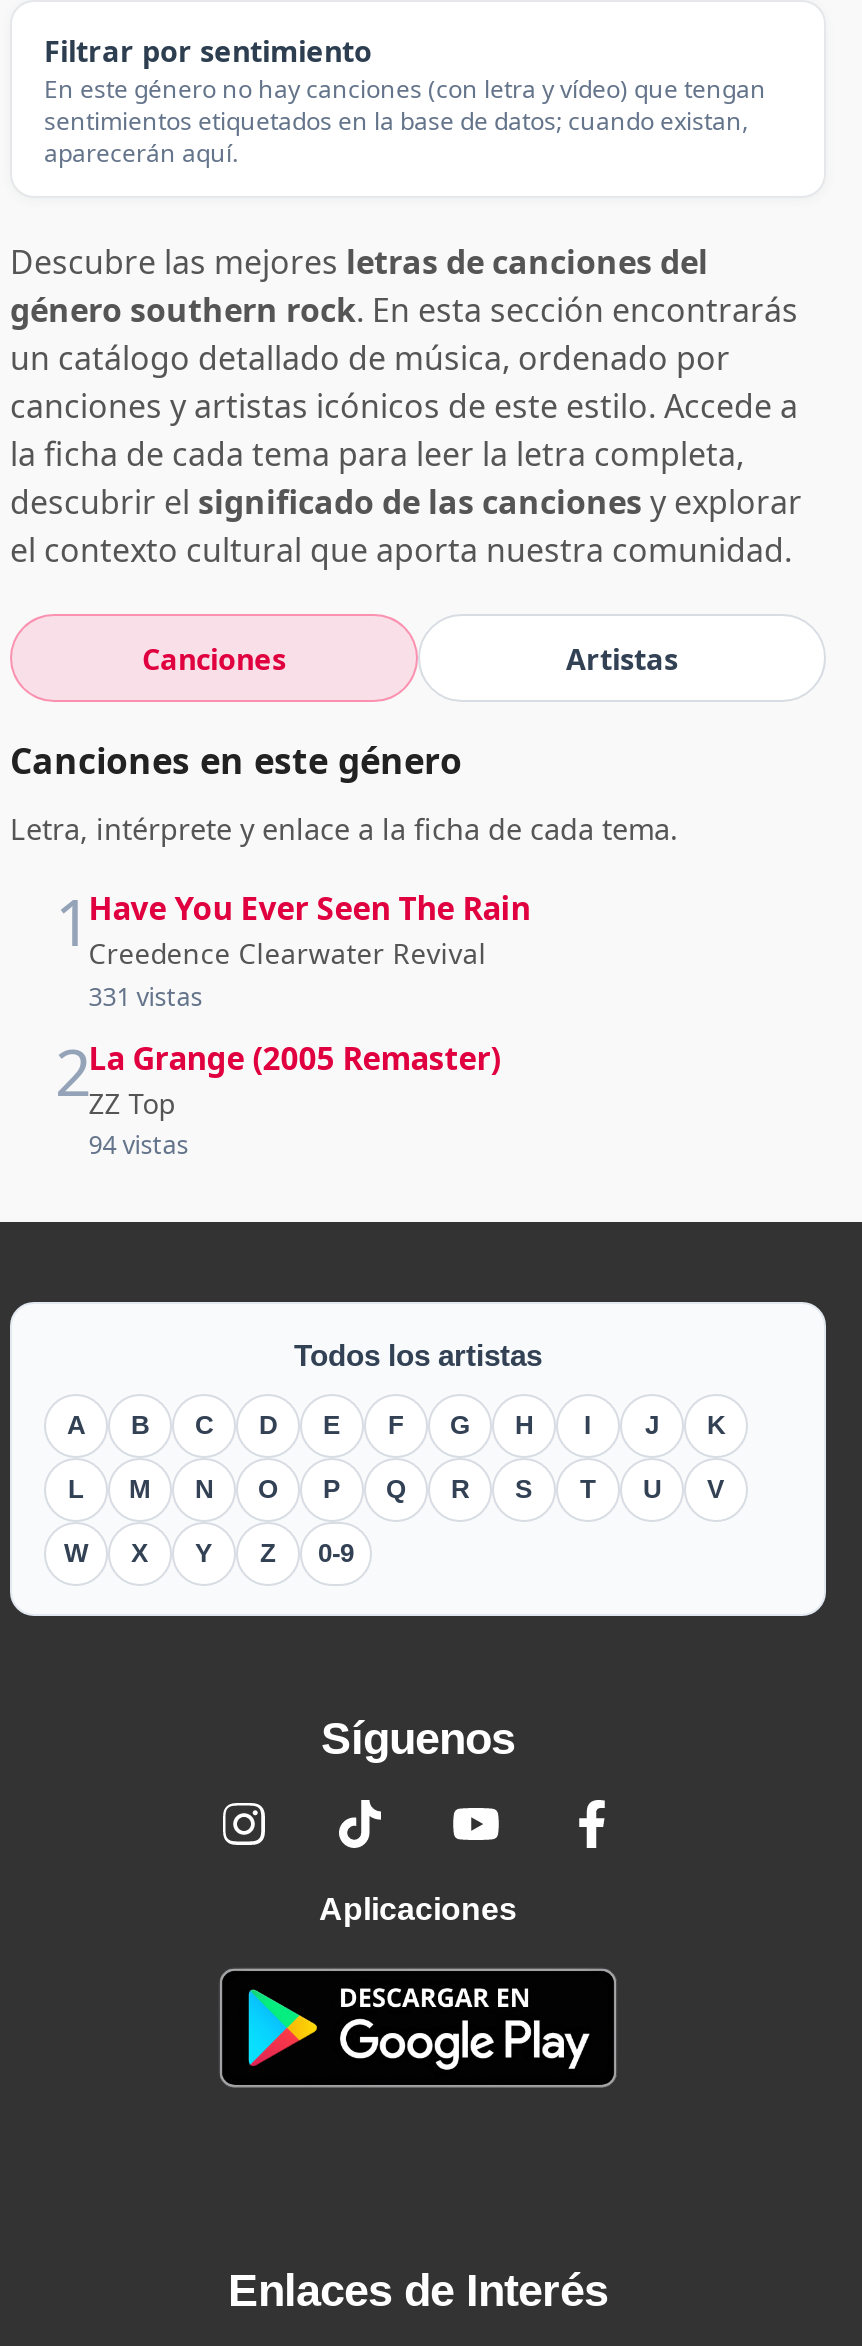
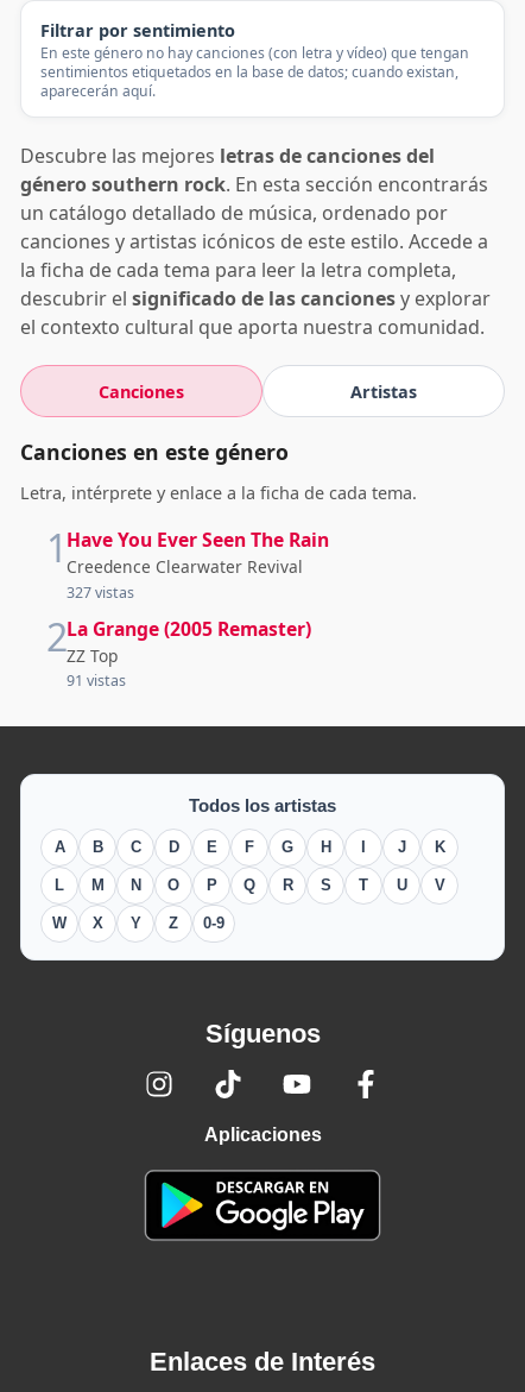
- 331 vistas
+ 327 vistas

- 94 vistas
+ 91 vistas
